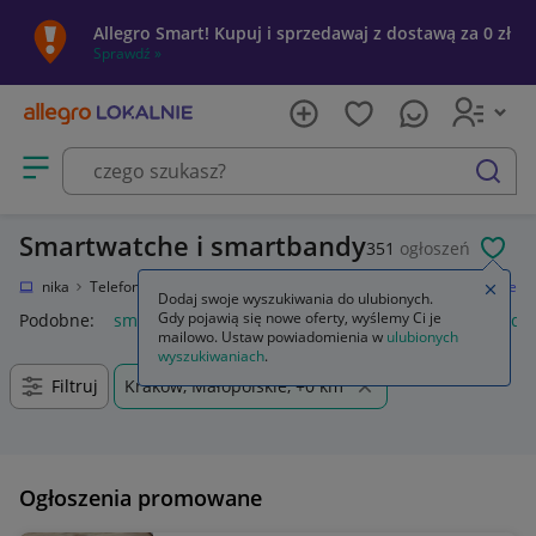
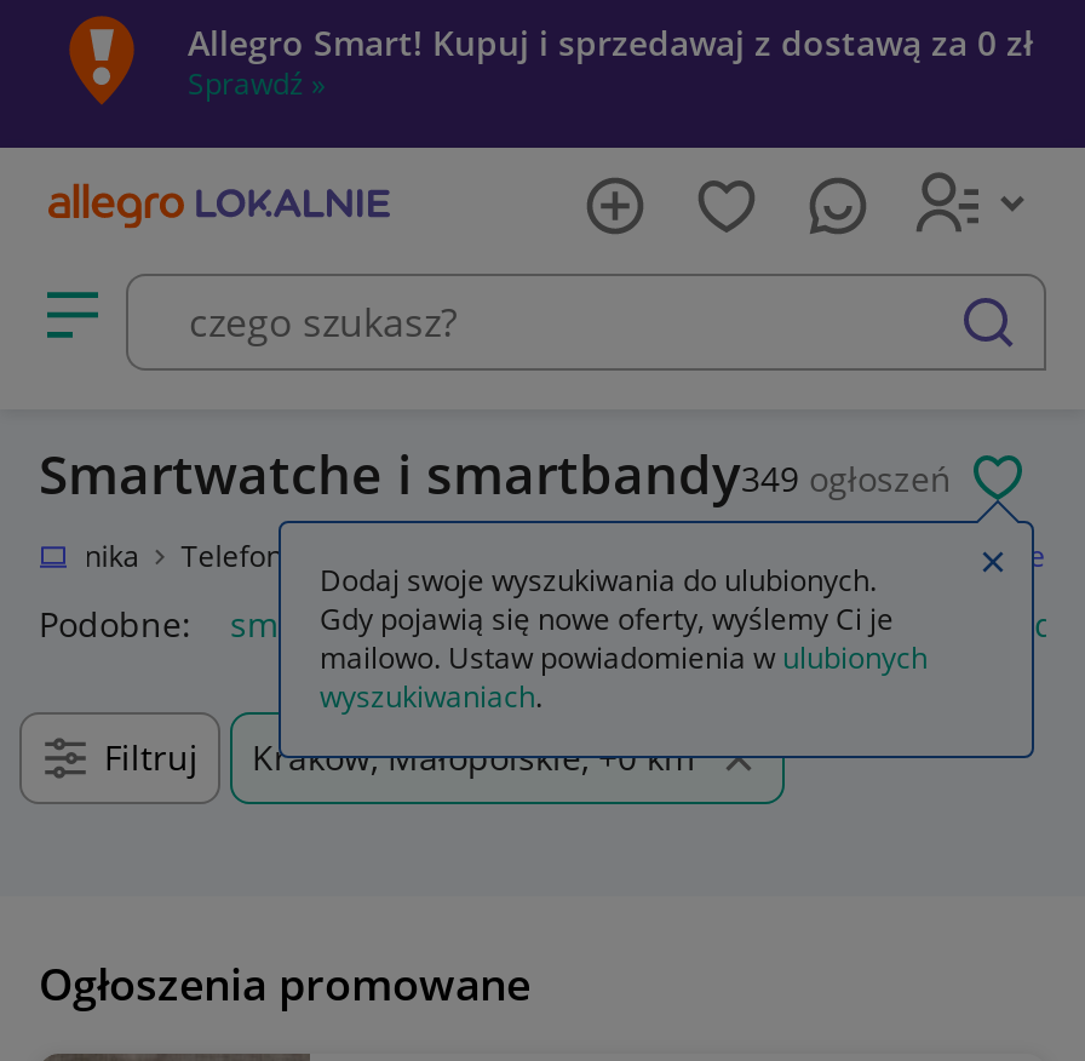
- Smartwatche i smartbandy351 ogłoszeń
+ Smartwatche i smartbandy349 ogłoszeń
